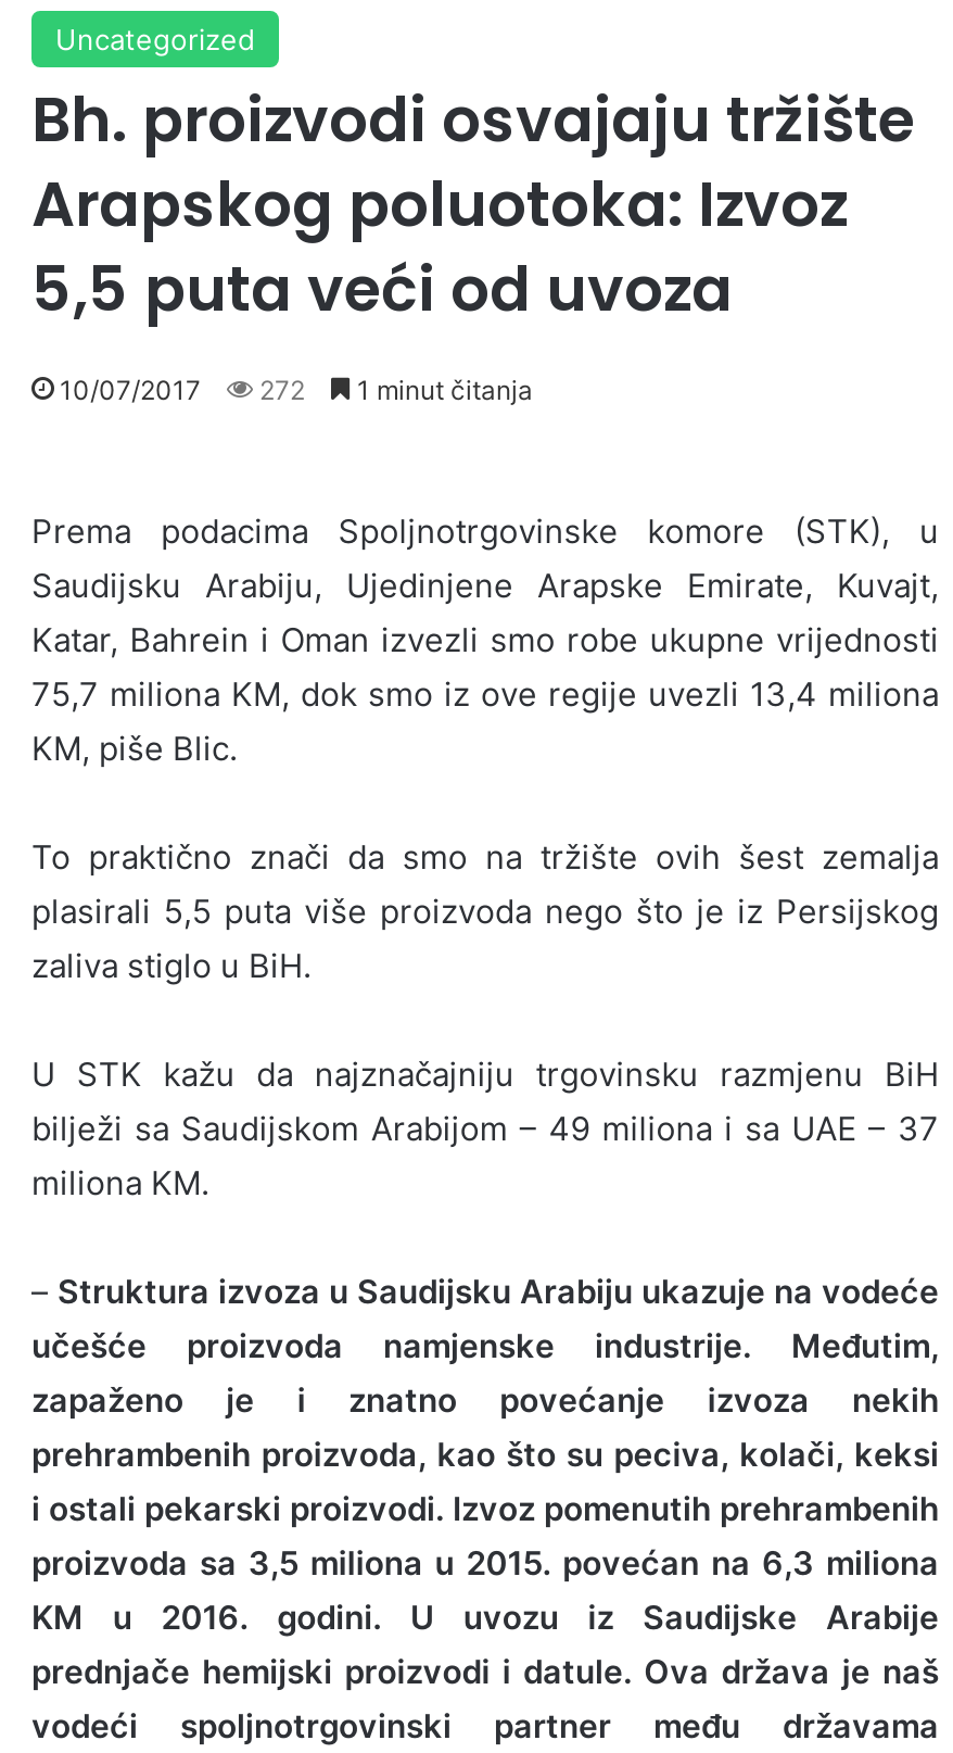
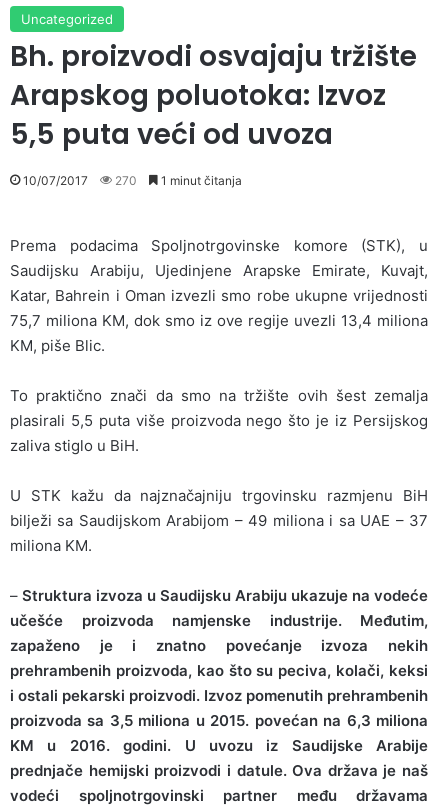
- 10/07/2017 272 1 minut čitanja
+ 10/07/2017 270 1 minut čitanja
